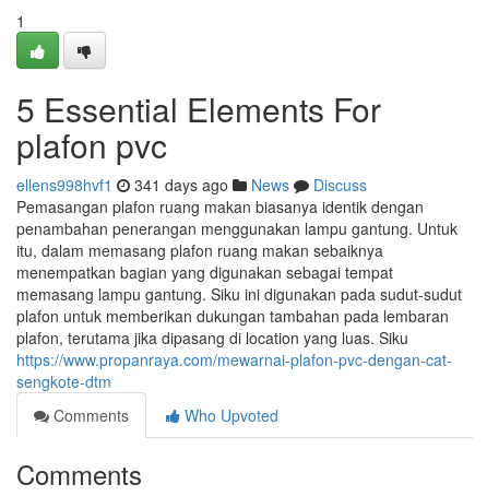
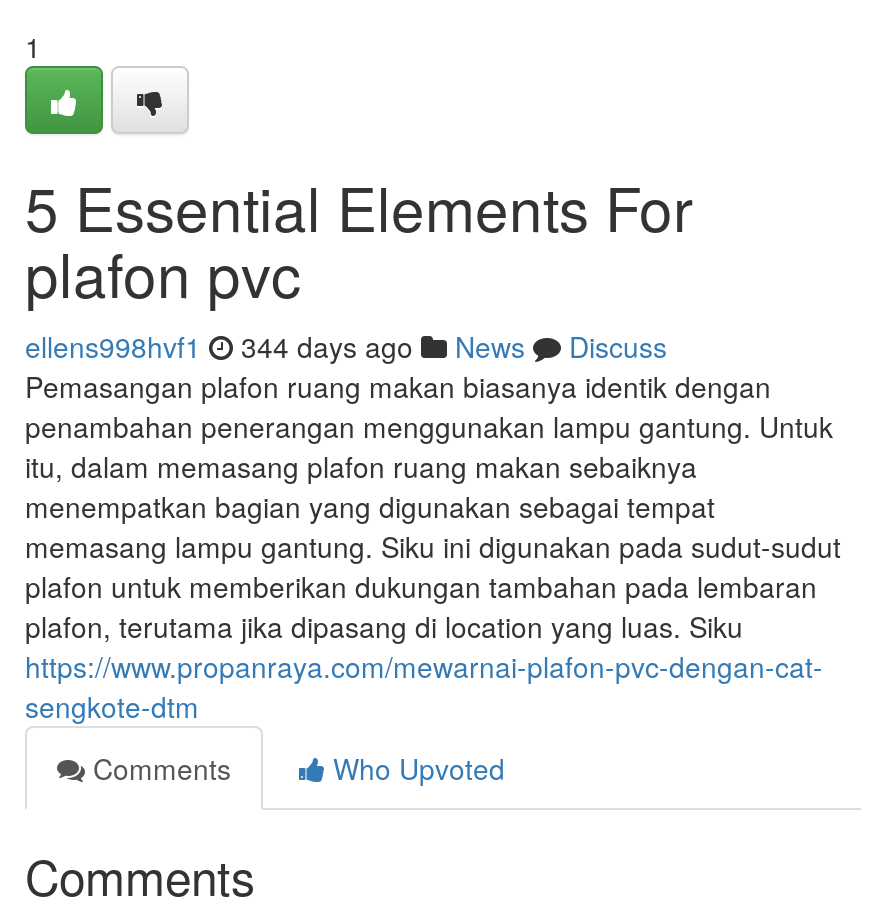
- ellens998hvf1 341 days ago News Discuss
+ ellens998hvf1 344 days ago News Discuss
